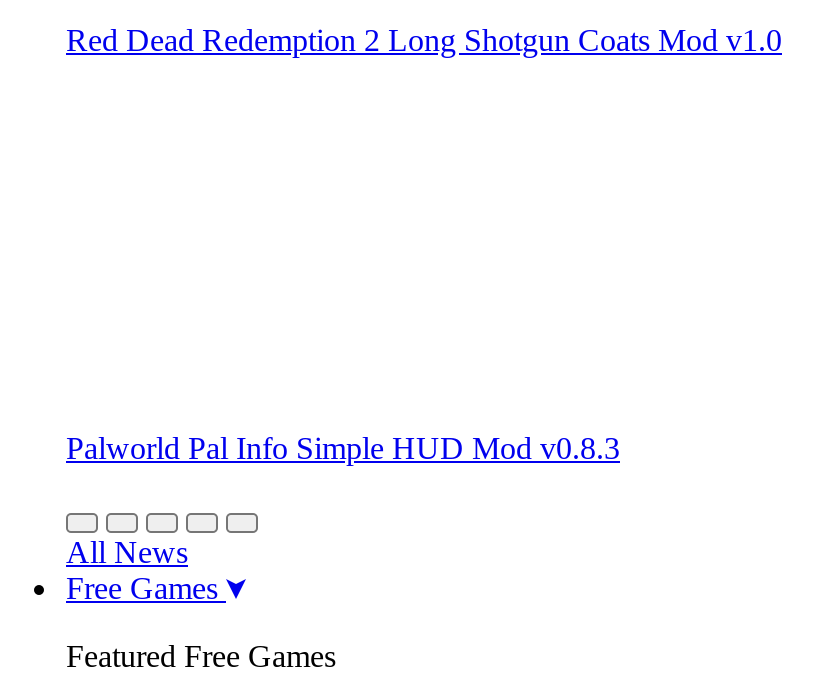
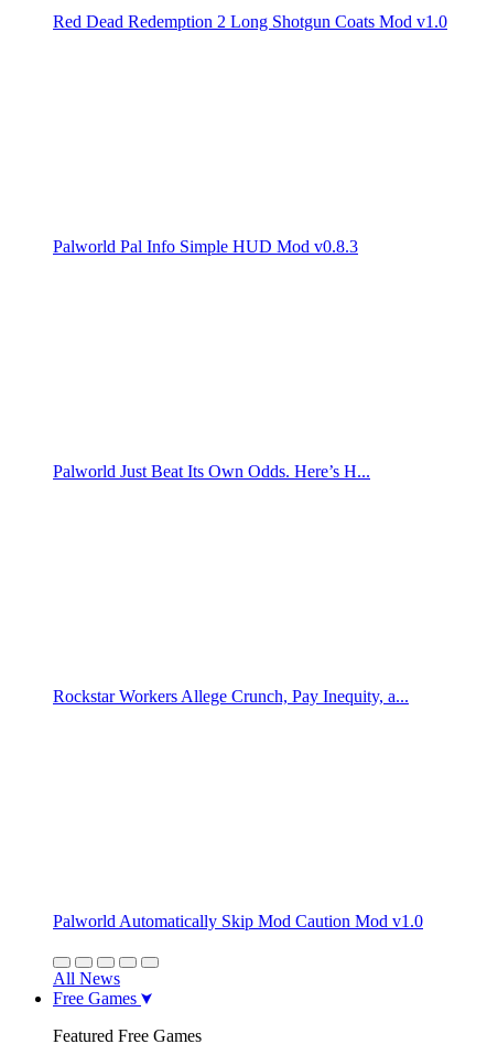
+ Palworld Just Beat Its Own Odds. Here’s H...

+ Rockstar Workers Allege Crunch, Pay Inequity, a...

+ Palworld Automatically Skip Mod Caution Mod v1.0
